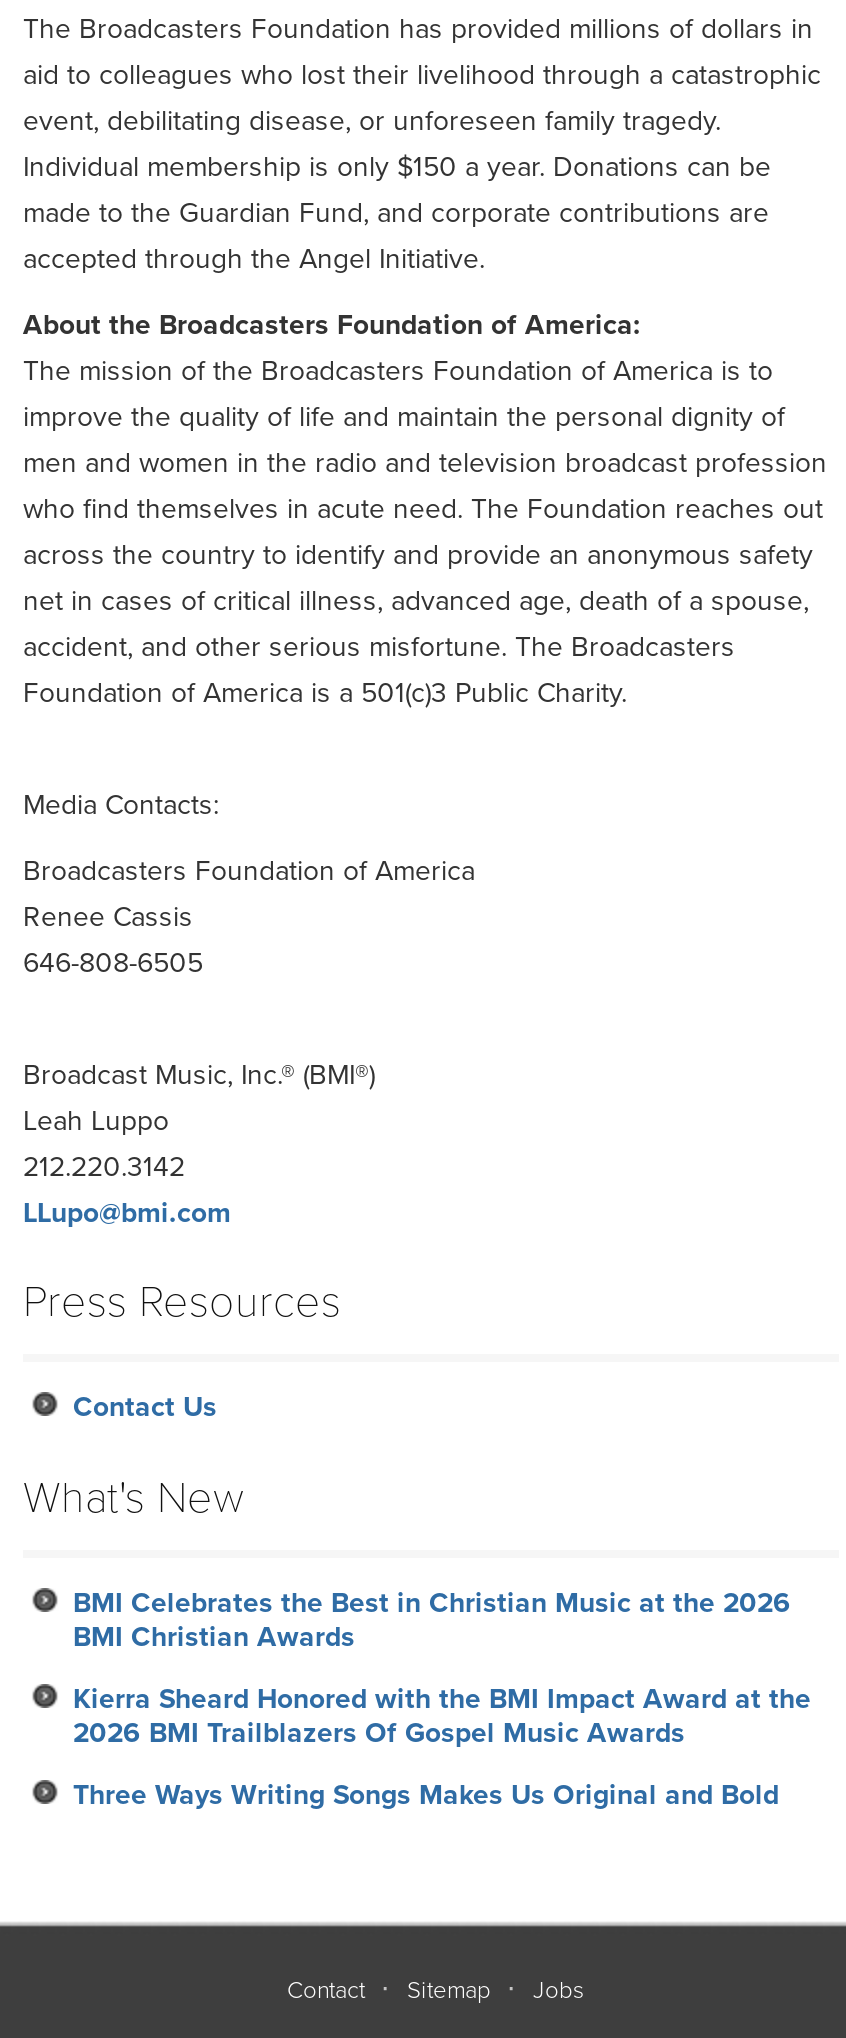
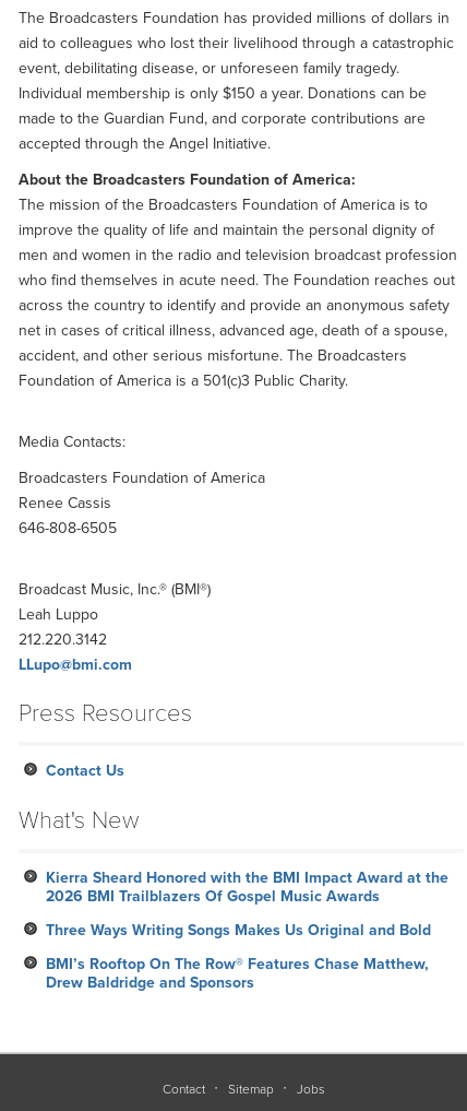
- BMI Celebrates the Best in Christian Music at the 2026
- BMI Christian Awards

moved up: Kierra Sheard Honored with the BMI Impact Award at the | 2026 BMI Trailblazers Of Gospel Music Awards | Three Ways Writing Songs Makes Us Original and Bold

+ BMI’s Rooftop On The Row® Features Chase Matthew,
+ Drew Baldridge and Sponsors
